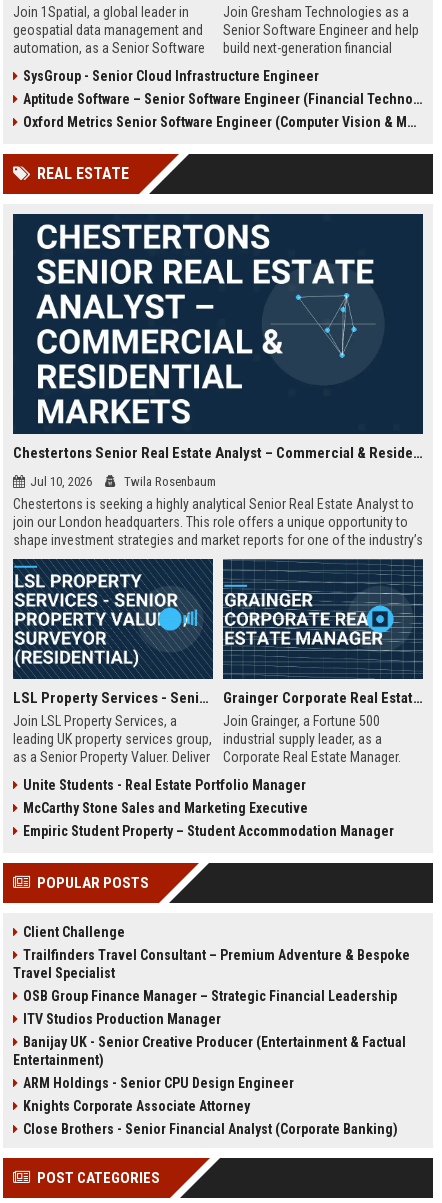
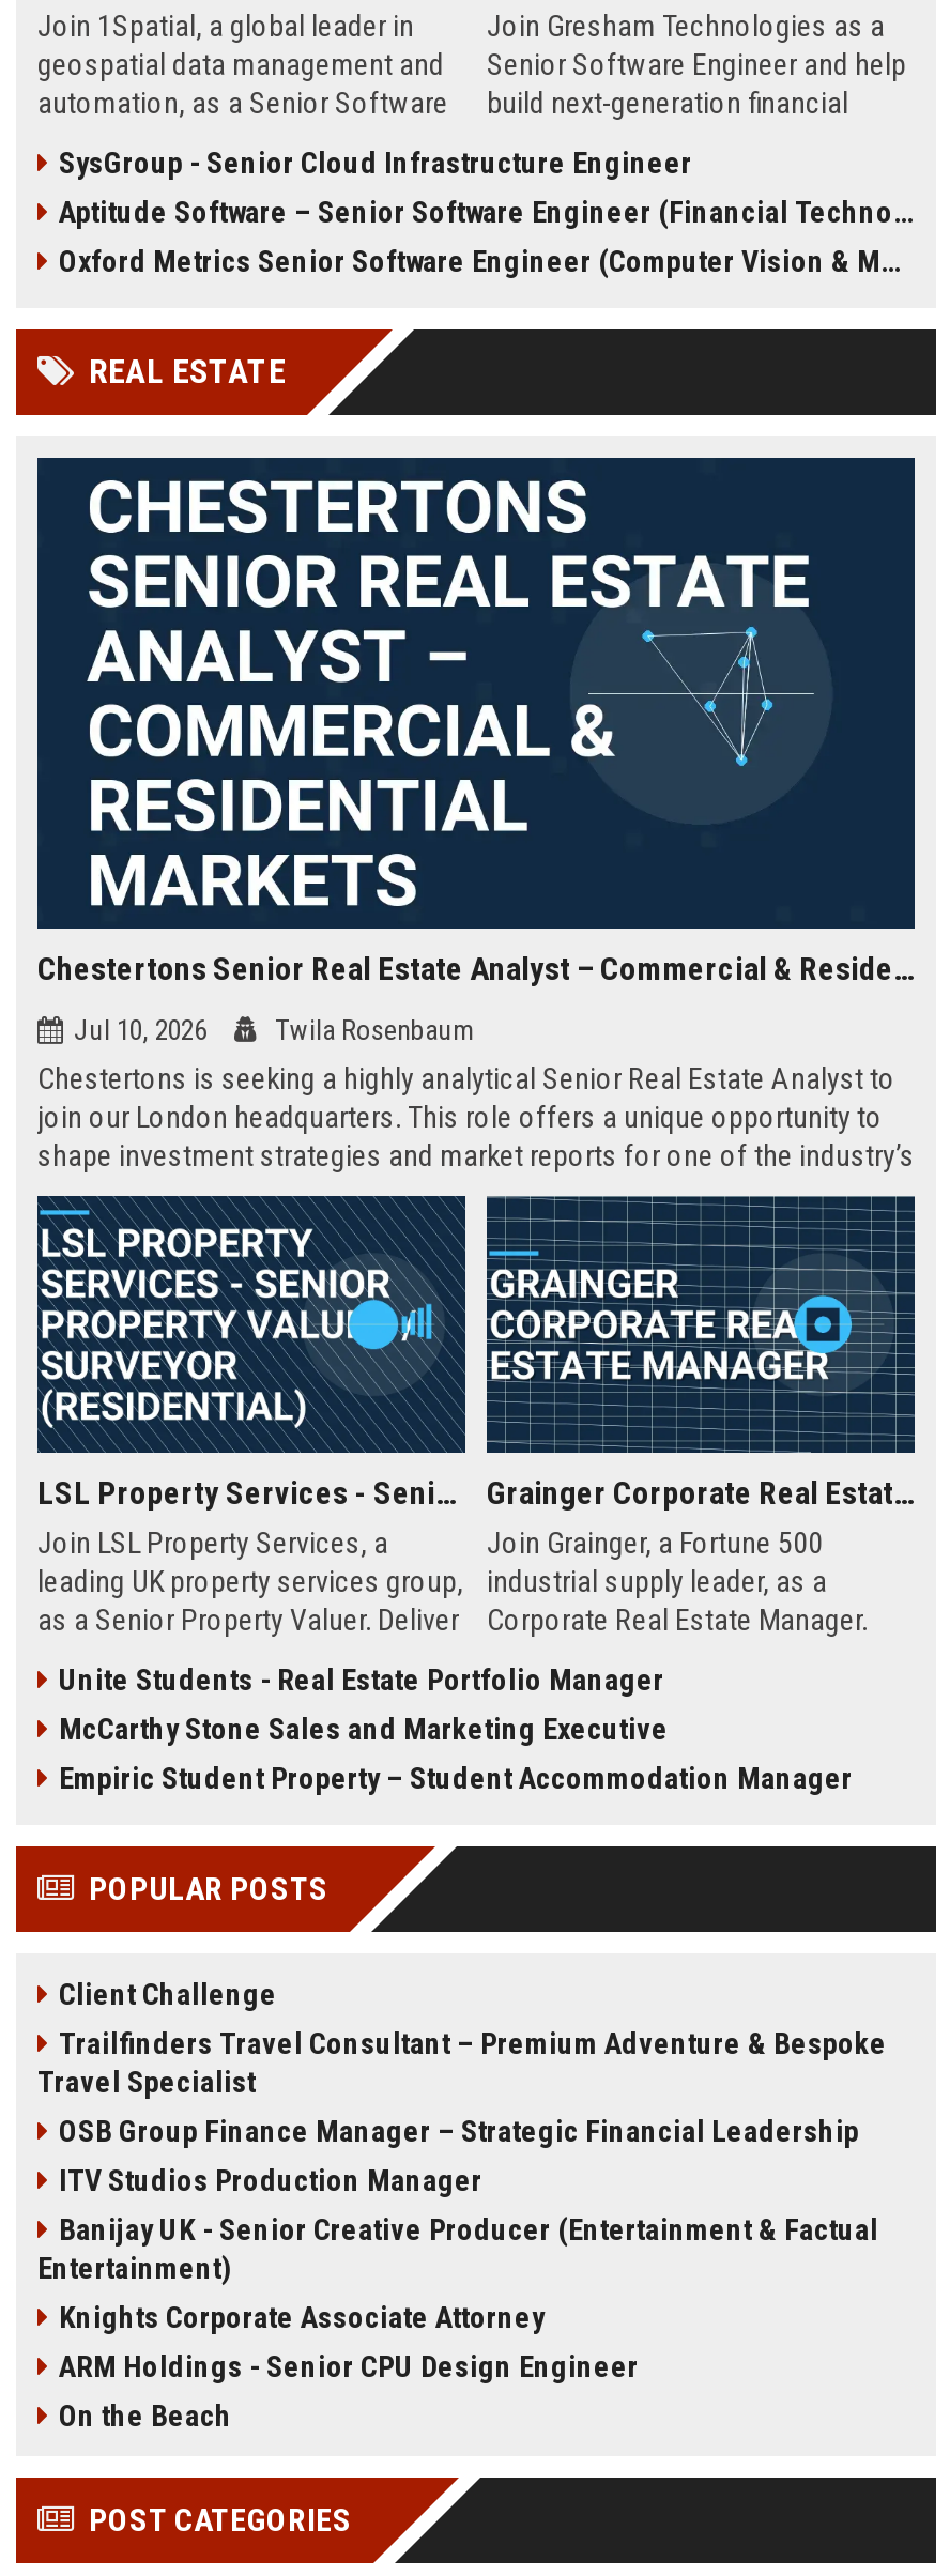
moved down: ARM Holdings - Senior CPU Design Engineer

moved up: Knights Corporate Associate Attorney

- Close Brothers - Senior Financial Analyst (Corporate Banking)
+ On the Beach
